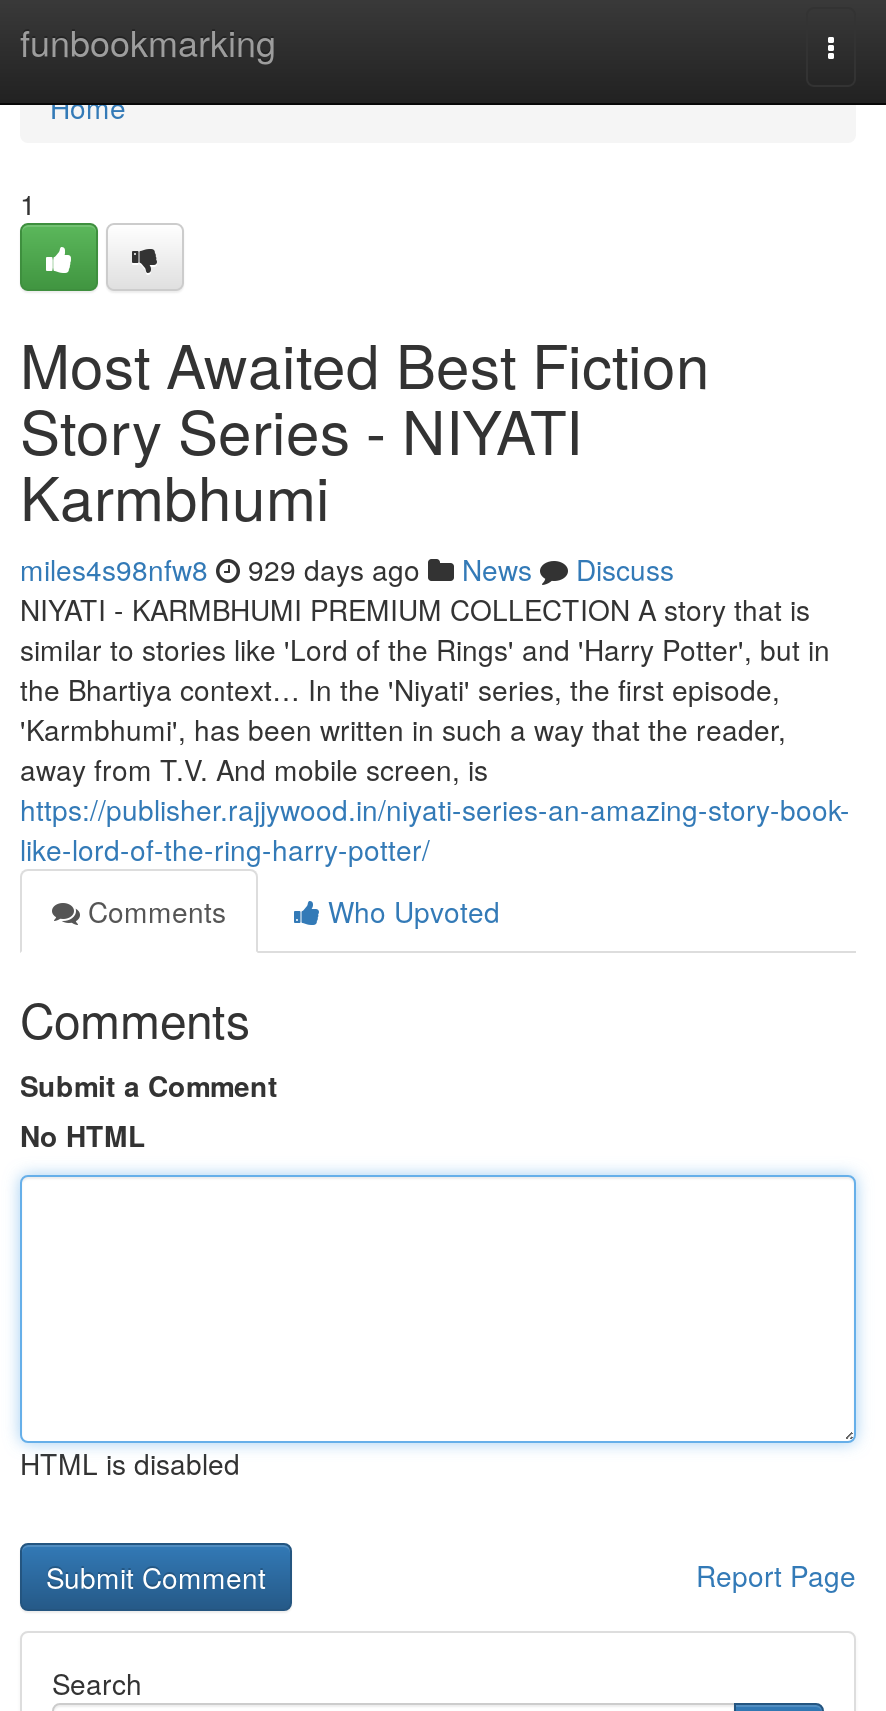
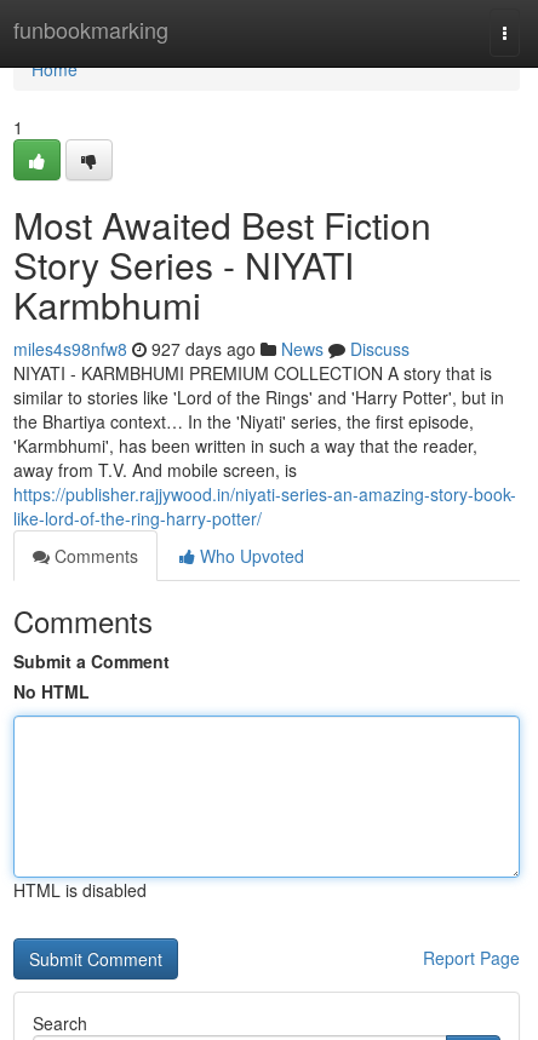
- miles4s98nfw8 929 days ago News Discuss
+ miles4s98nfw8 927 days ago News Discuss
